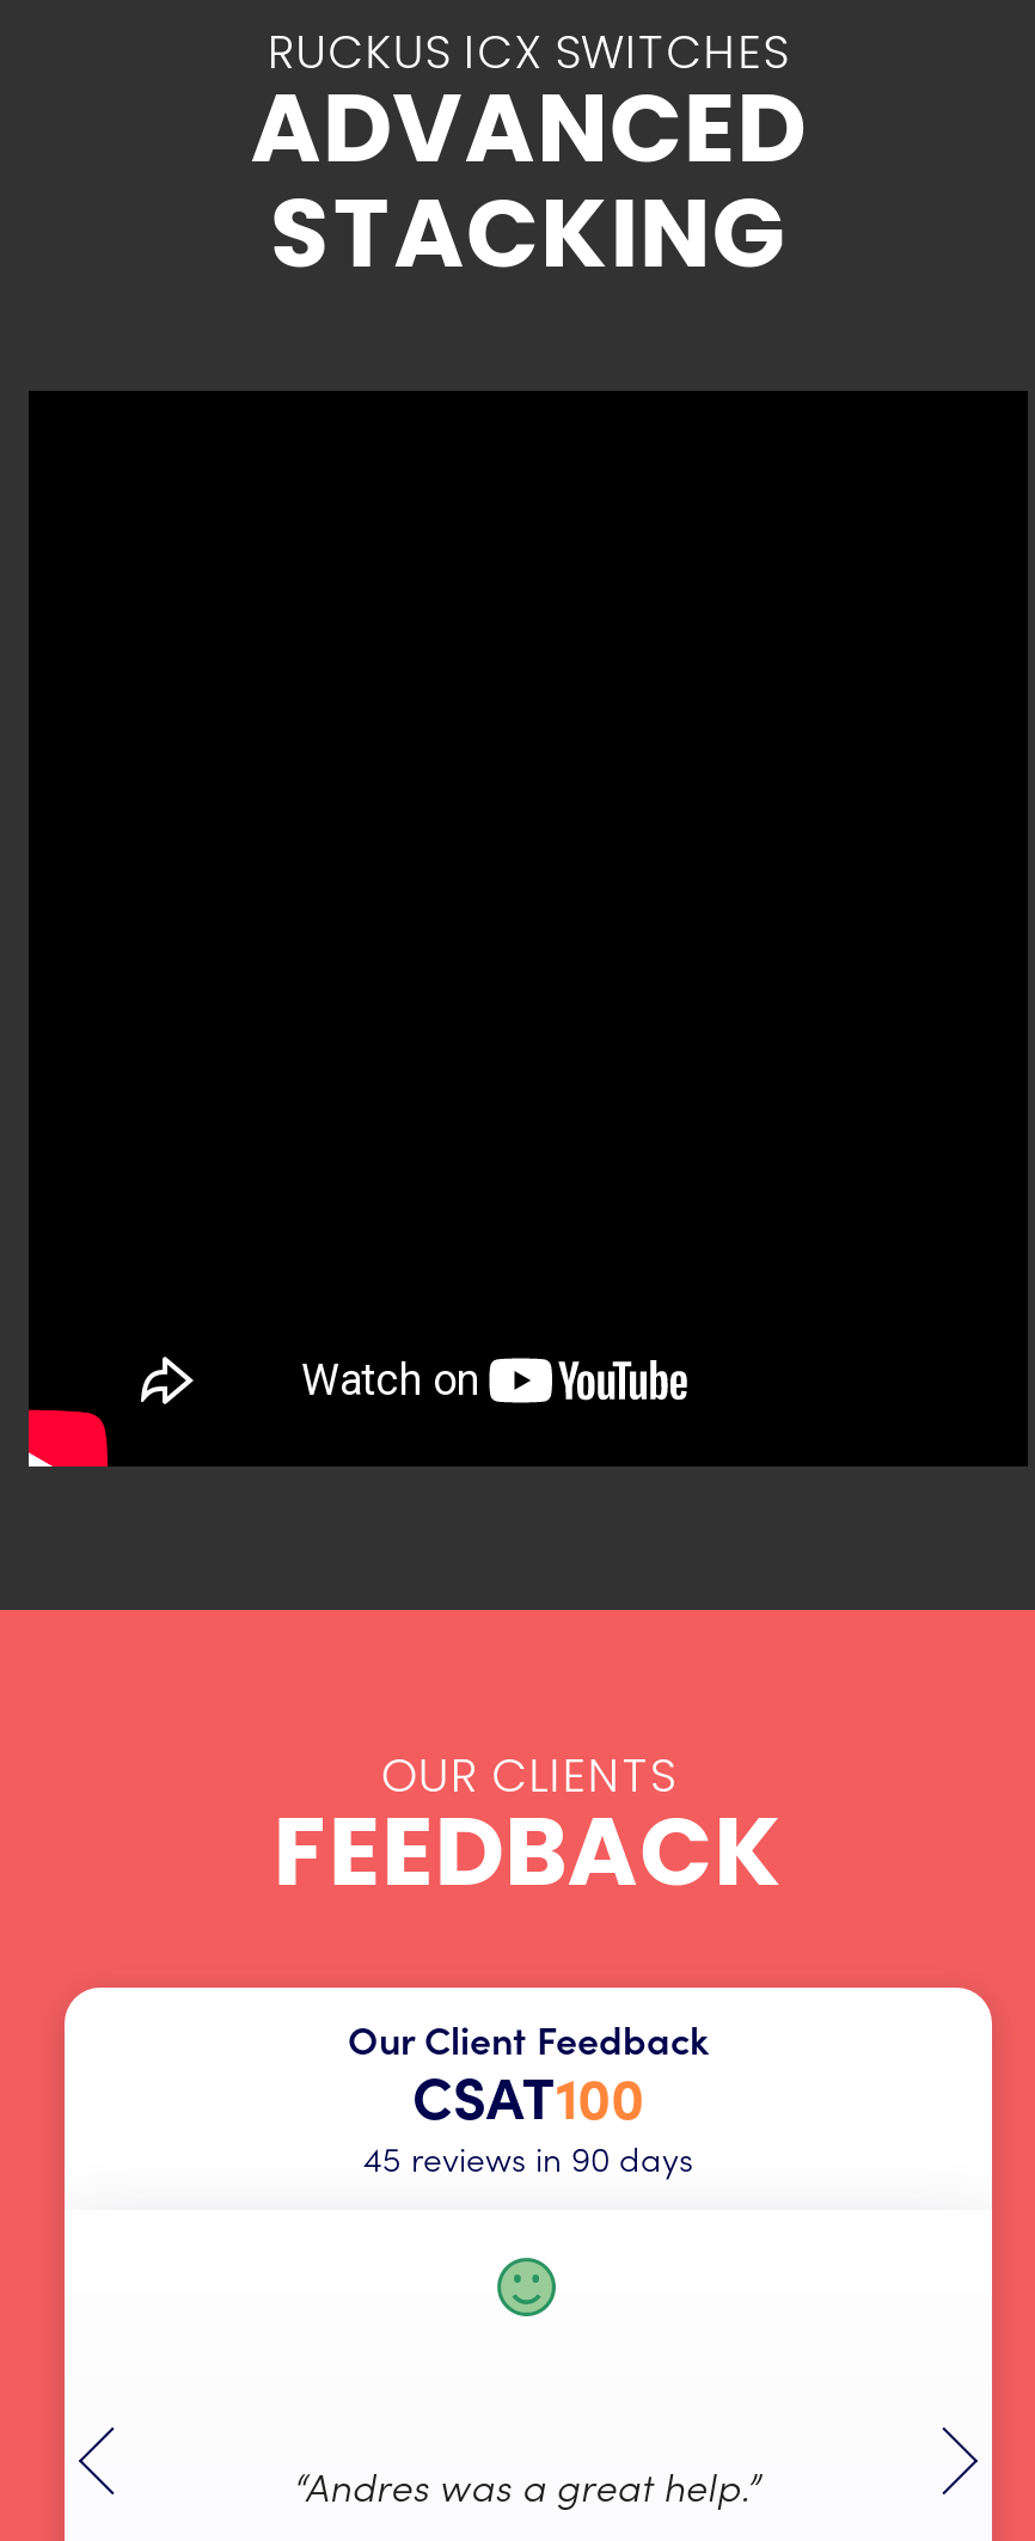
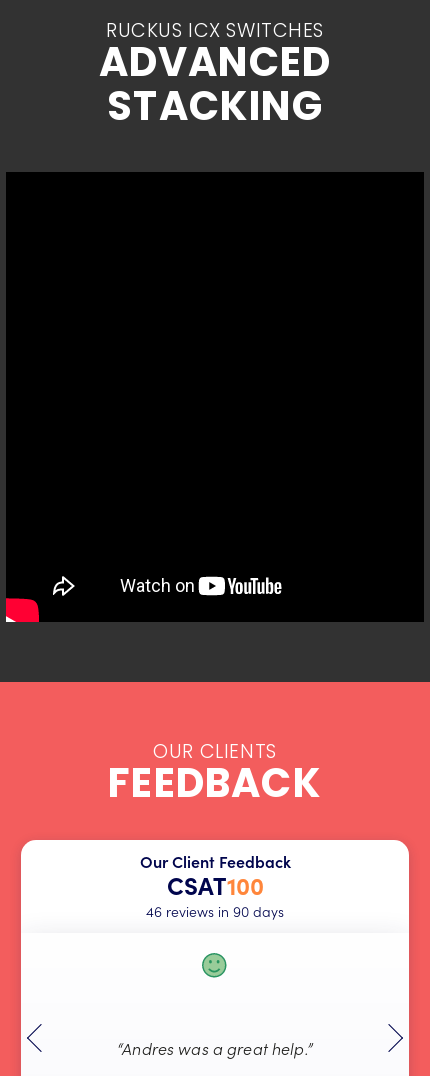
- 45 reviews in 90 days
+ 46 reviews in 90 days
